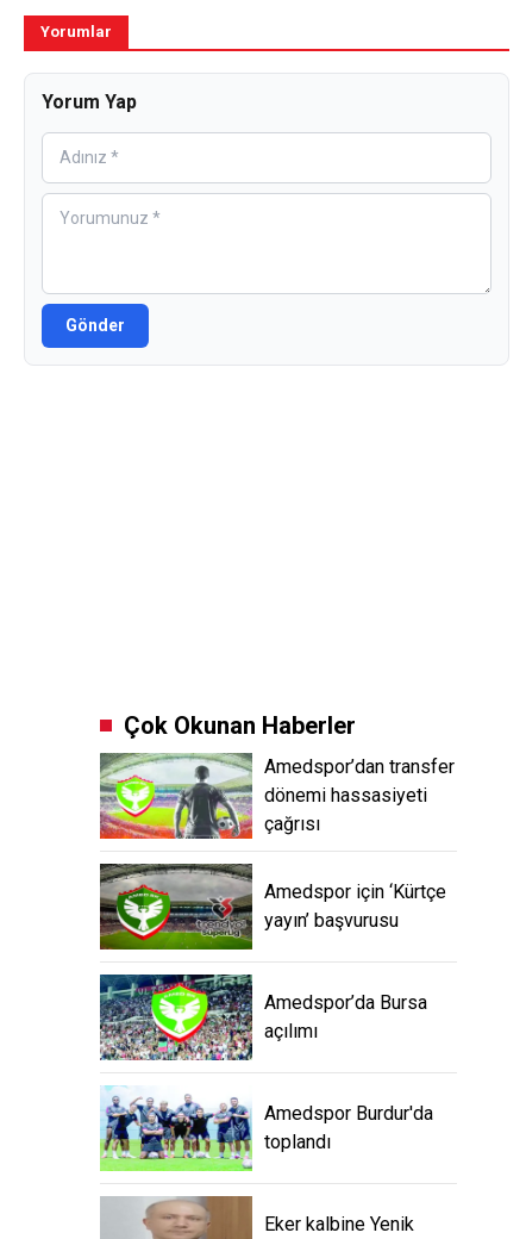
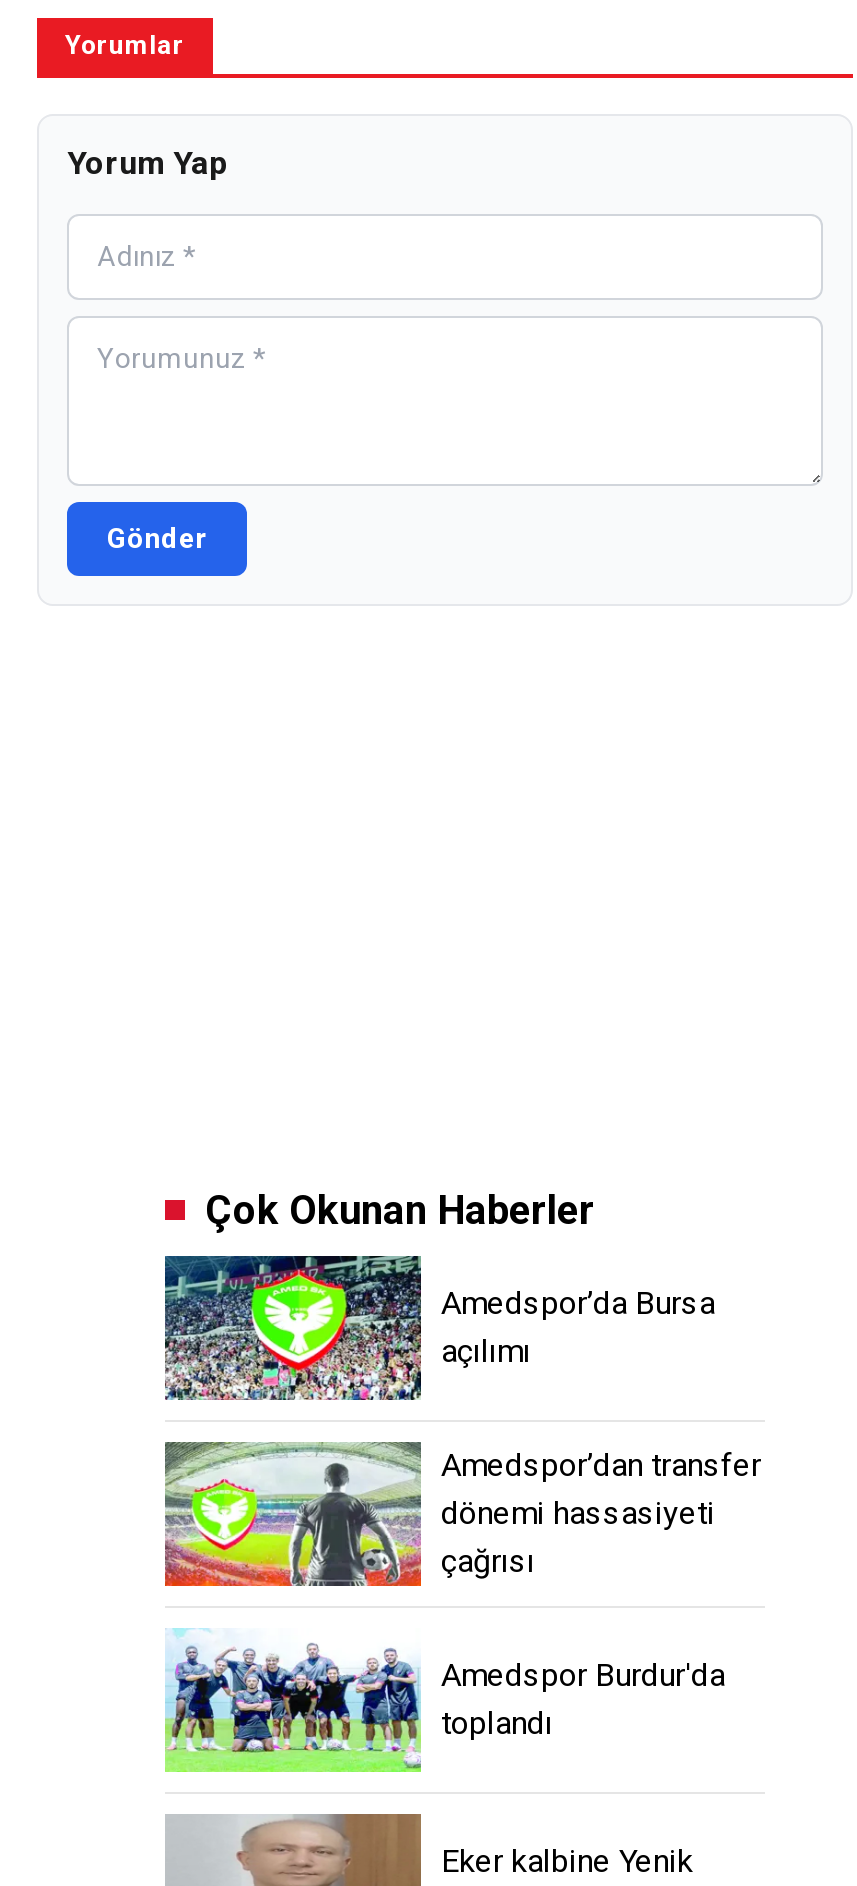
moved down: [image] | Amedspor’dan transfer | dönemi hassasiyeti | çağrısı

- [image]
- Amedspor için ‘Kürtçe
- yayın’ başvurusu

moved up: [image] | Amedspor’da Bursa | açılımı
